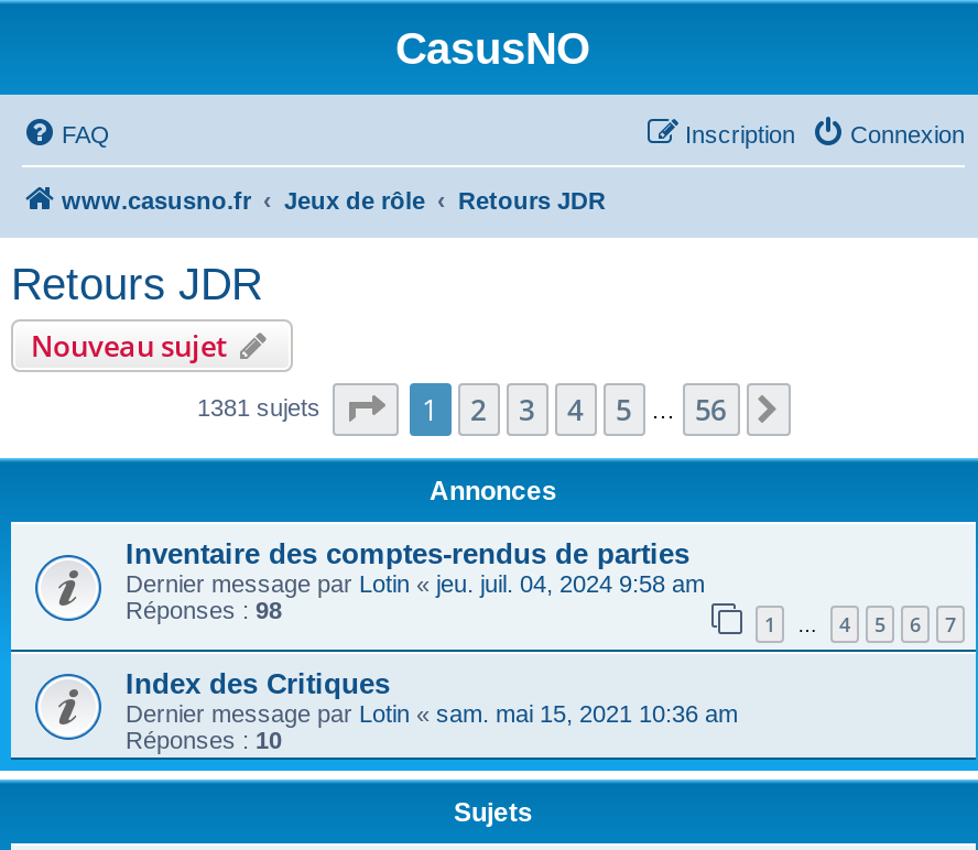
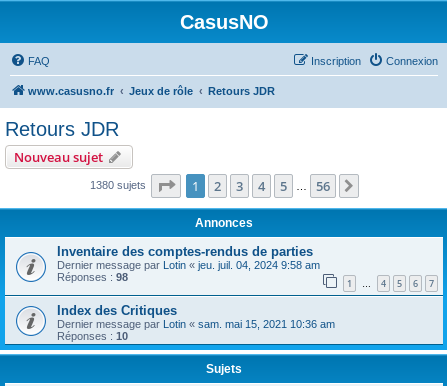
- 1381 sujets
+ 1380 sujets
